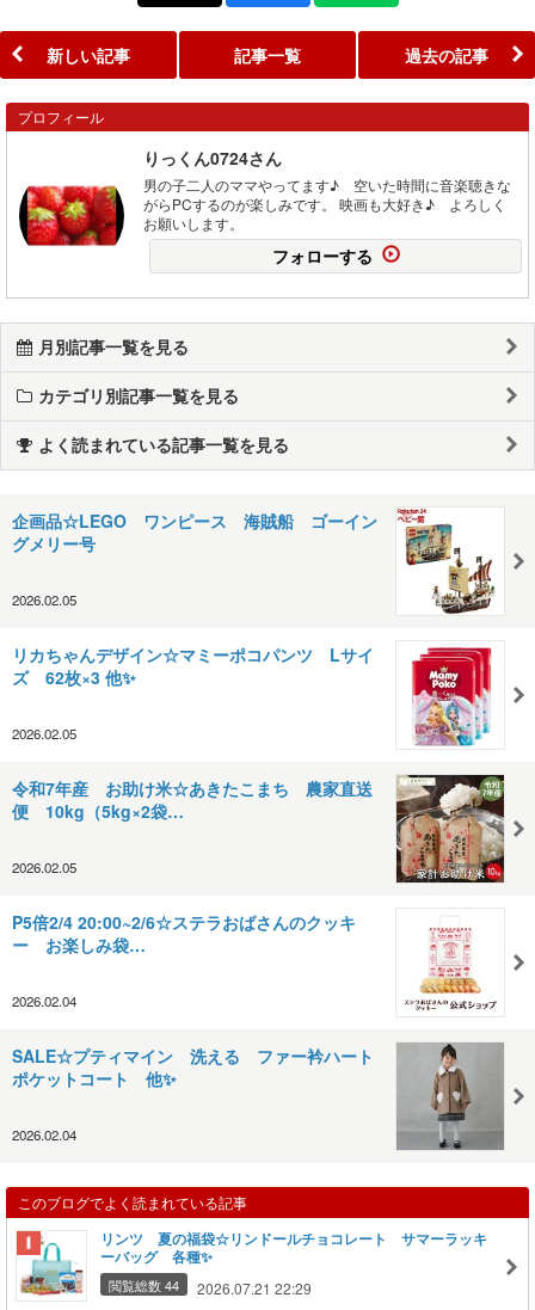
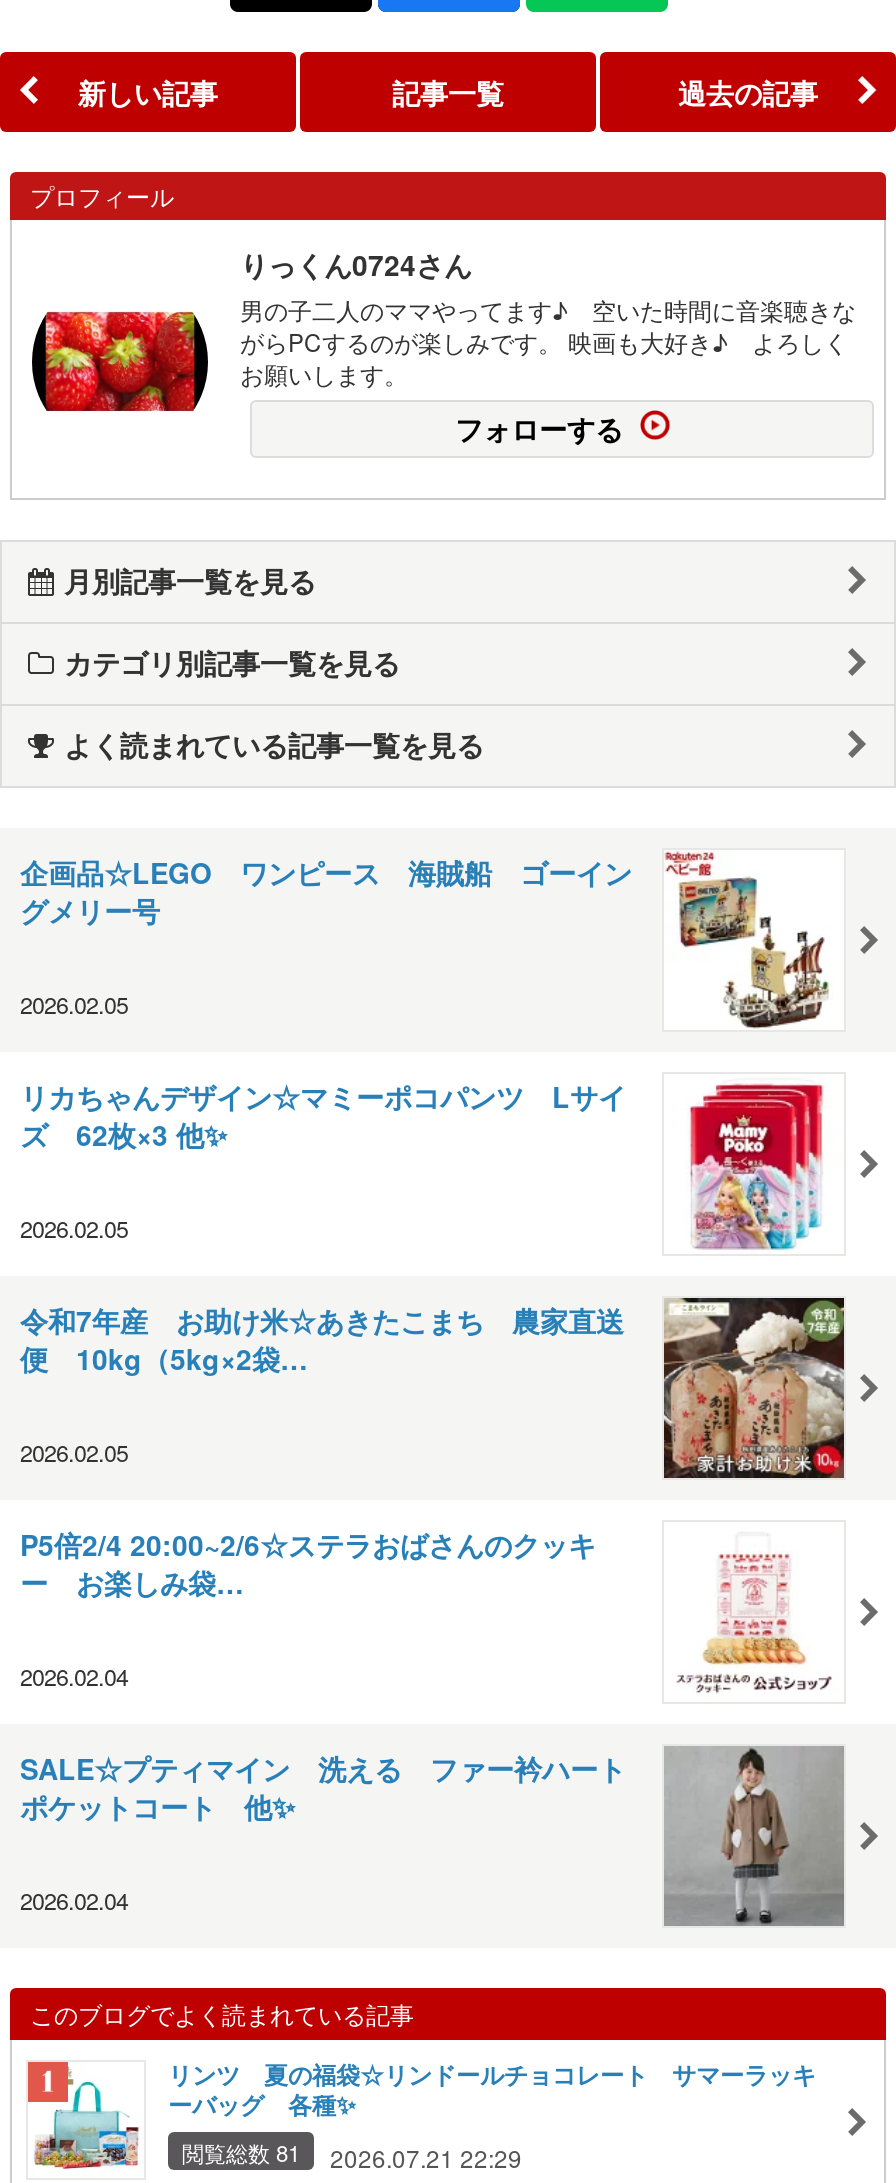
- 閲覧総数 44 2026.07.21 22:29
+ 閲覧総数 81 2026.07.21 22:29
